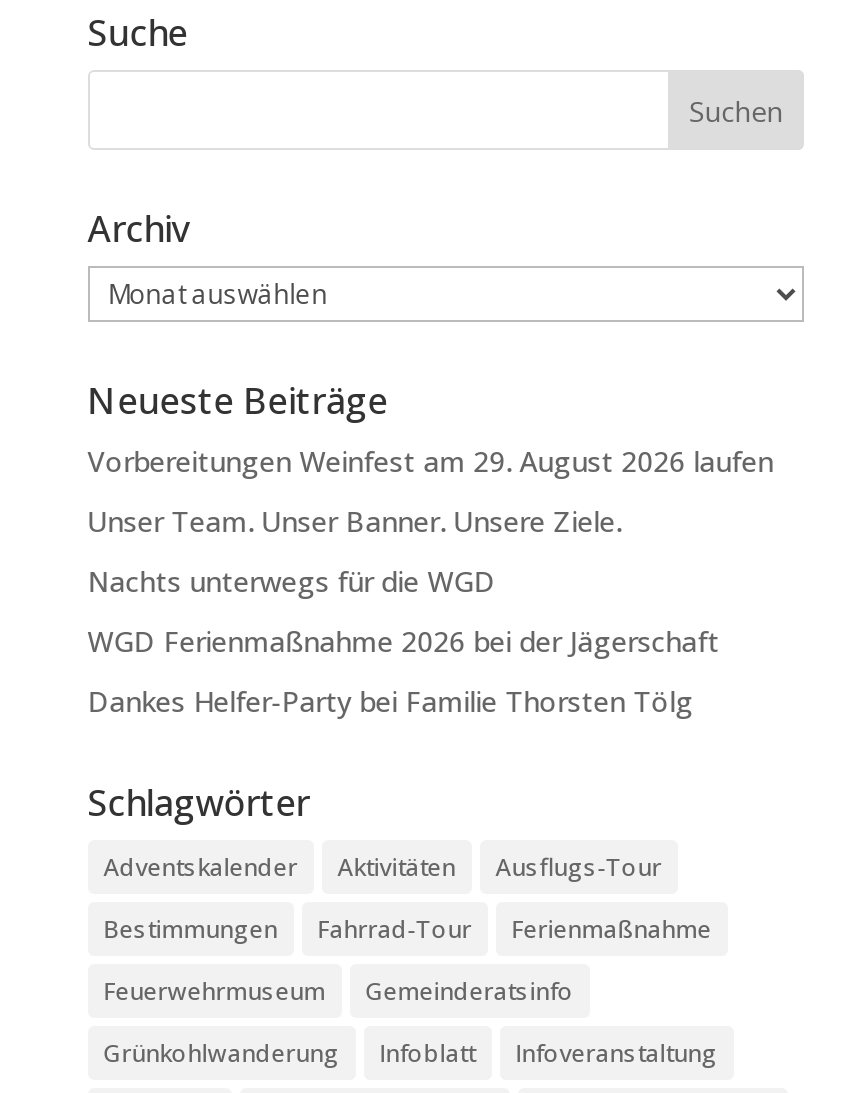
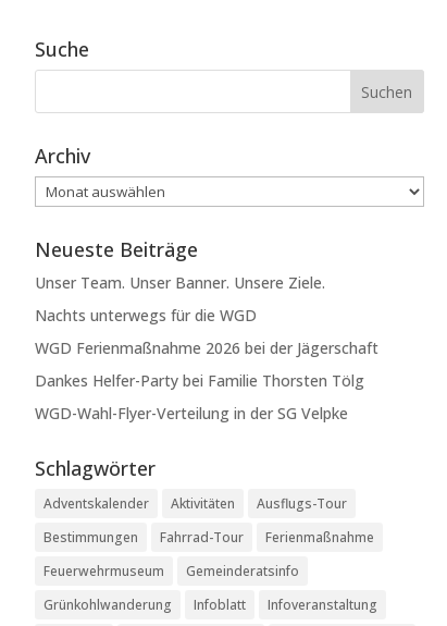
- Vorbereitungen Weinfest am 29. August 2026 laufen

moved up: Unser Team. Unser Banner. Unsere Ziele. | Nachts unterwegs für die WGD | WGD Ferienmaßnahme 2026 bei der Jägerschaft | Dankes Helfer-Party bei Familie Thorsten Tölg

+ WGD-Wahl-Flyer-Verteilung in der SG Velpke
